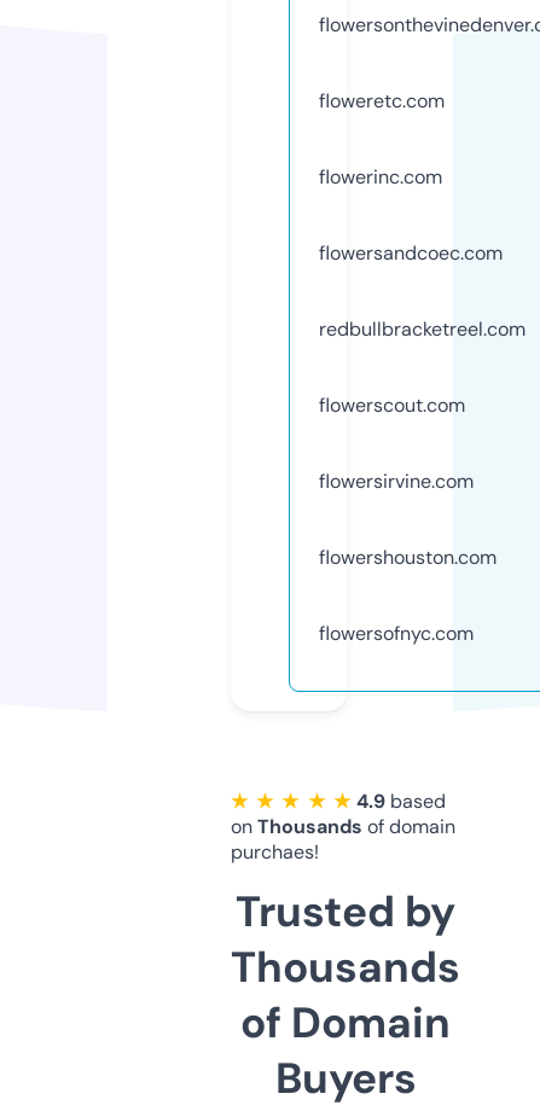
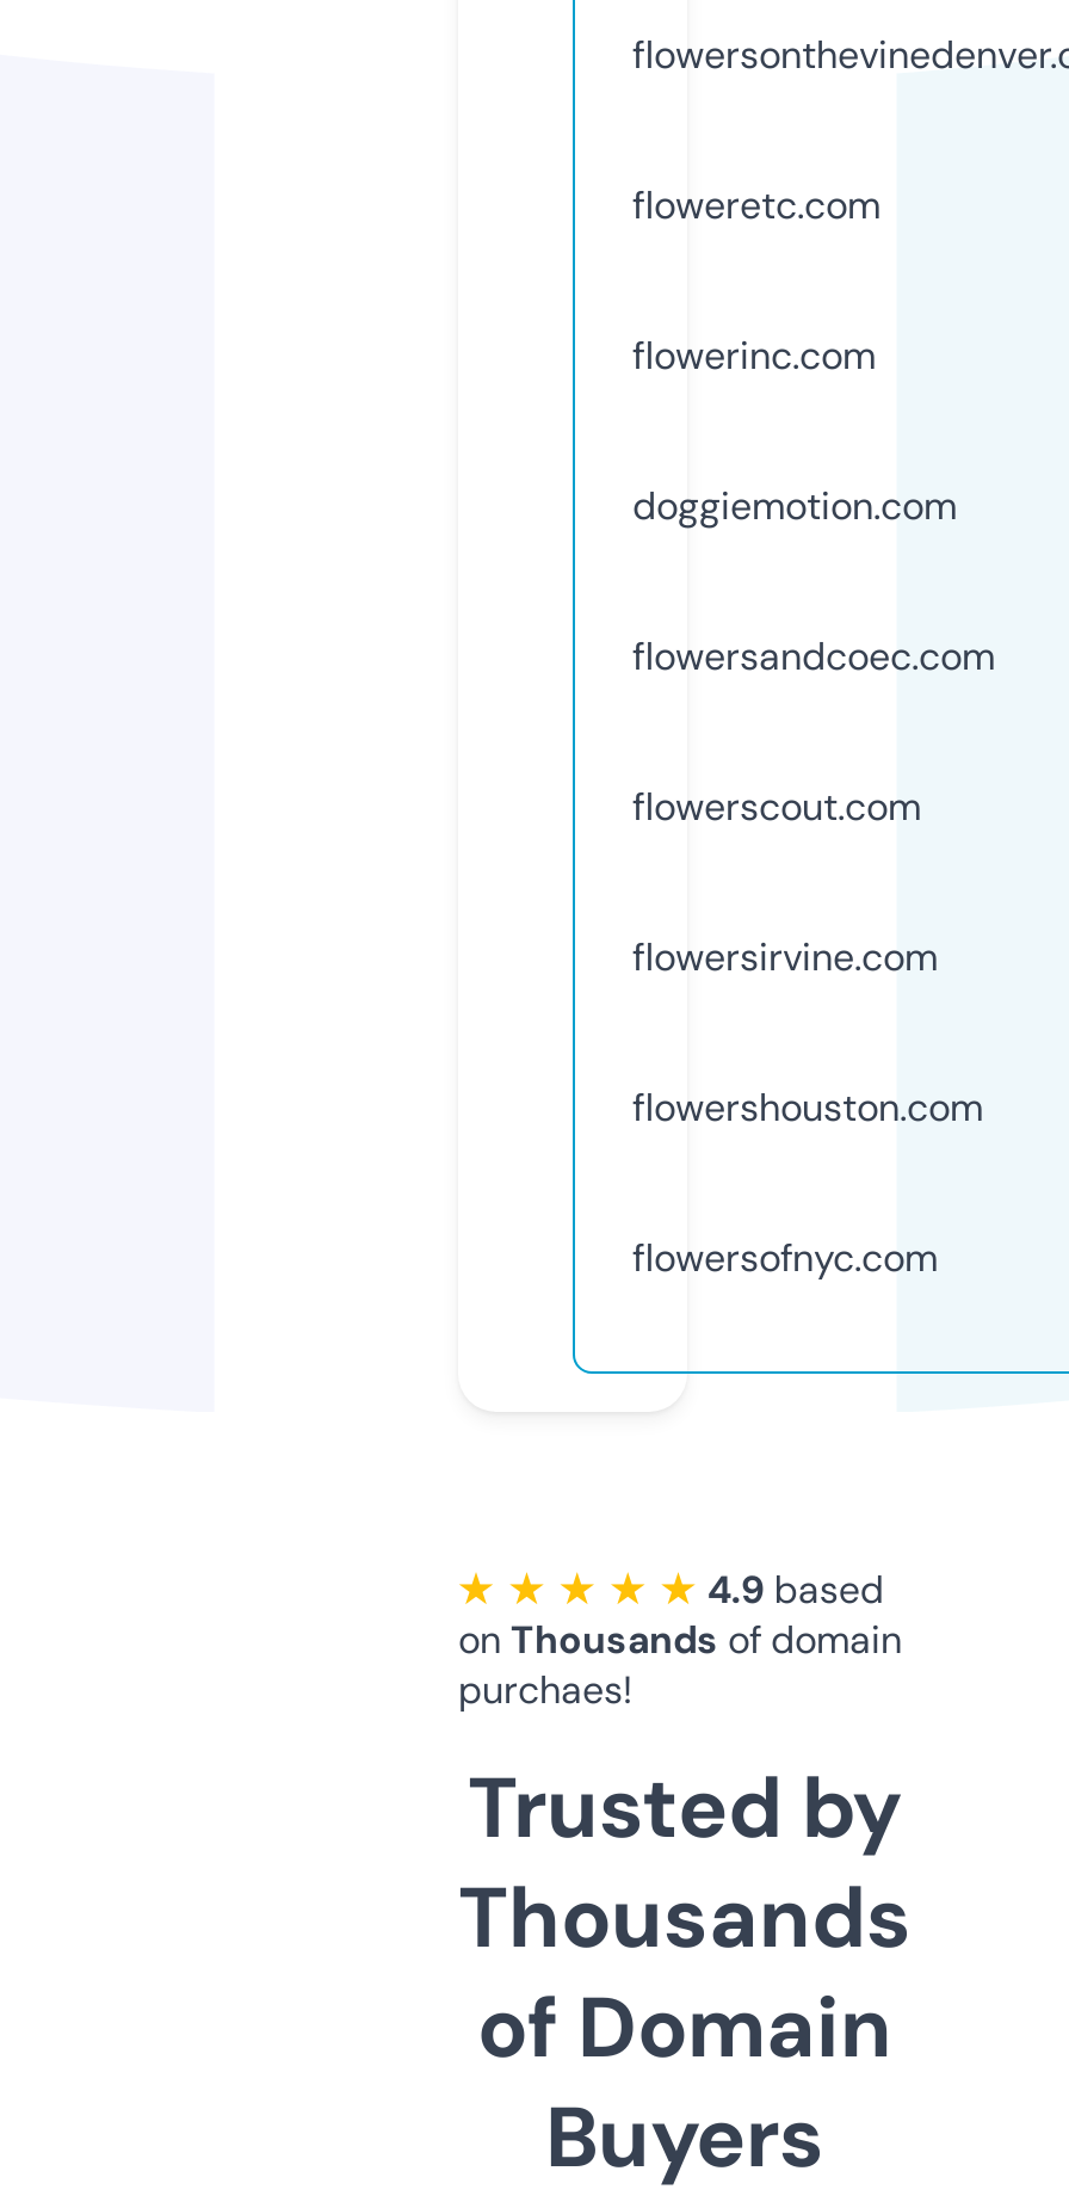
+ doggiemotion.com

moved down: flowersandcoec.com

- redbullbracketreel.com
